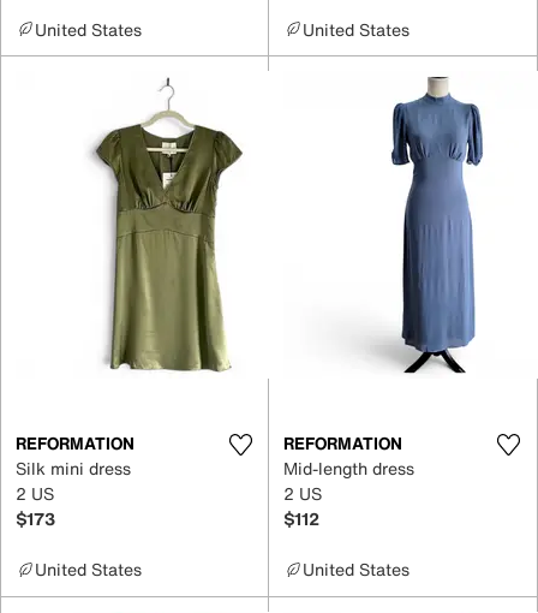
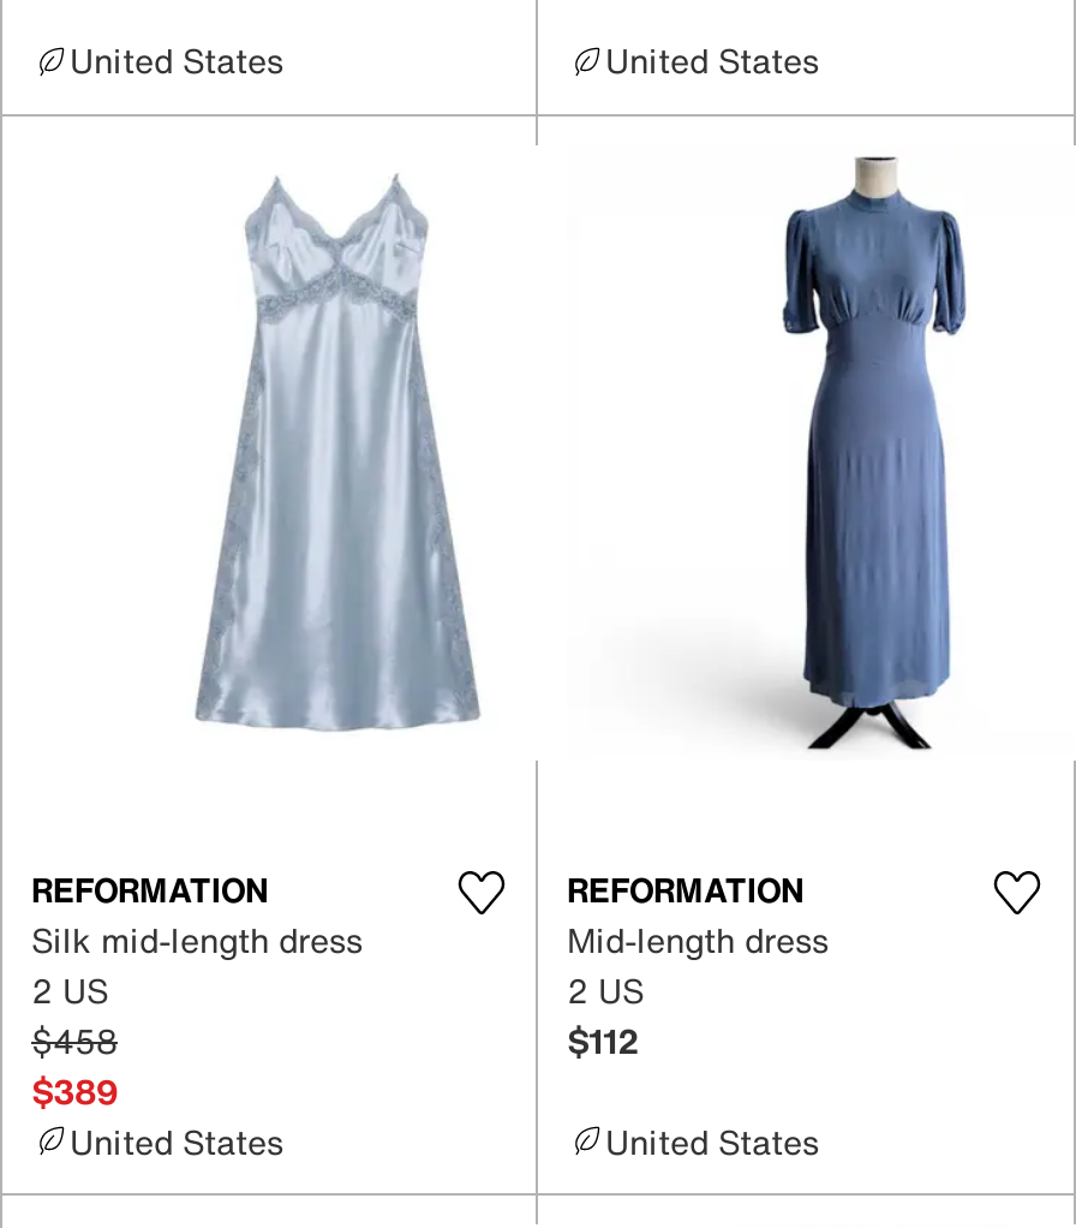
- [image]
+ [image]

- Silk mini dress
+ Silk mid-length dress

- $173
+ $458
+ $389
